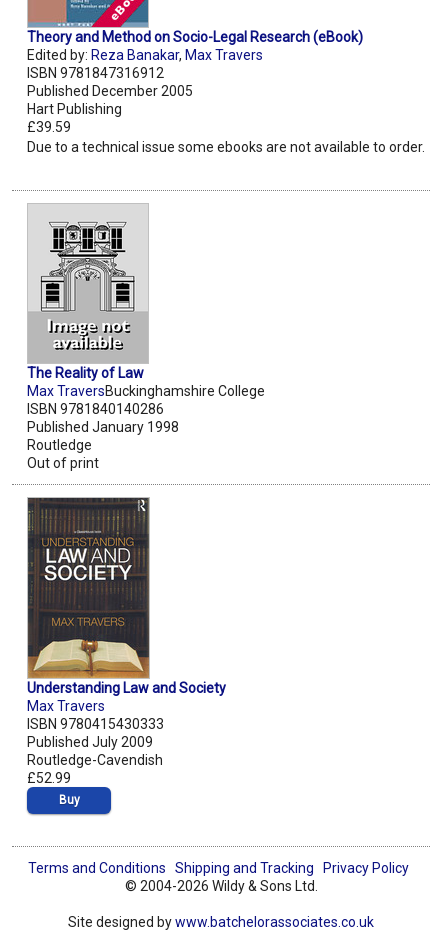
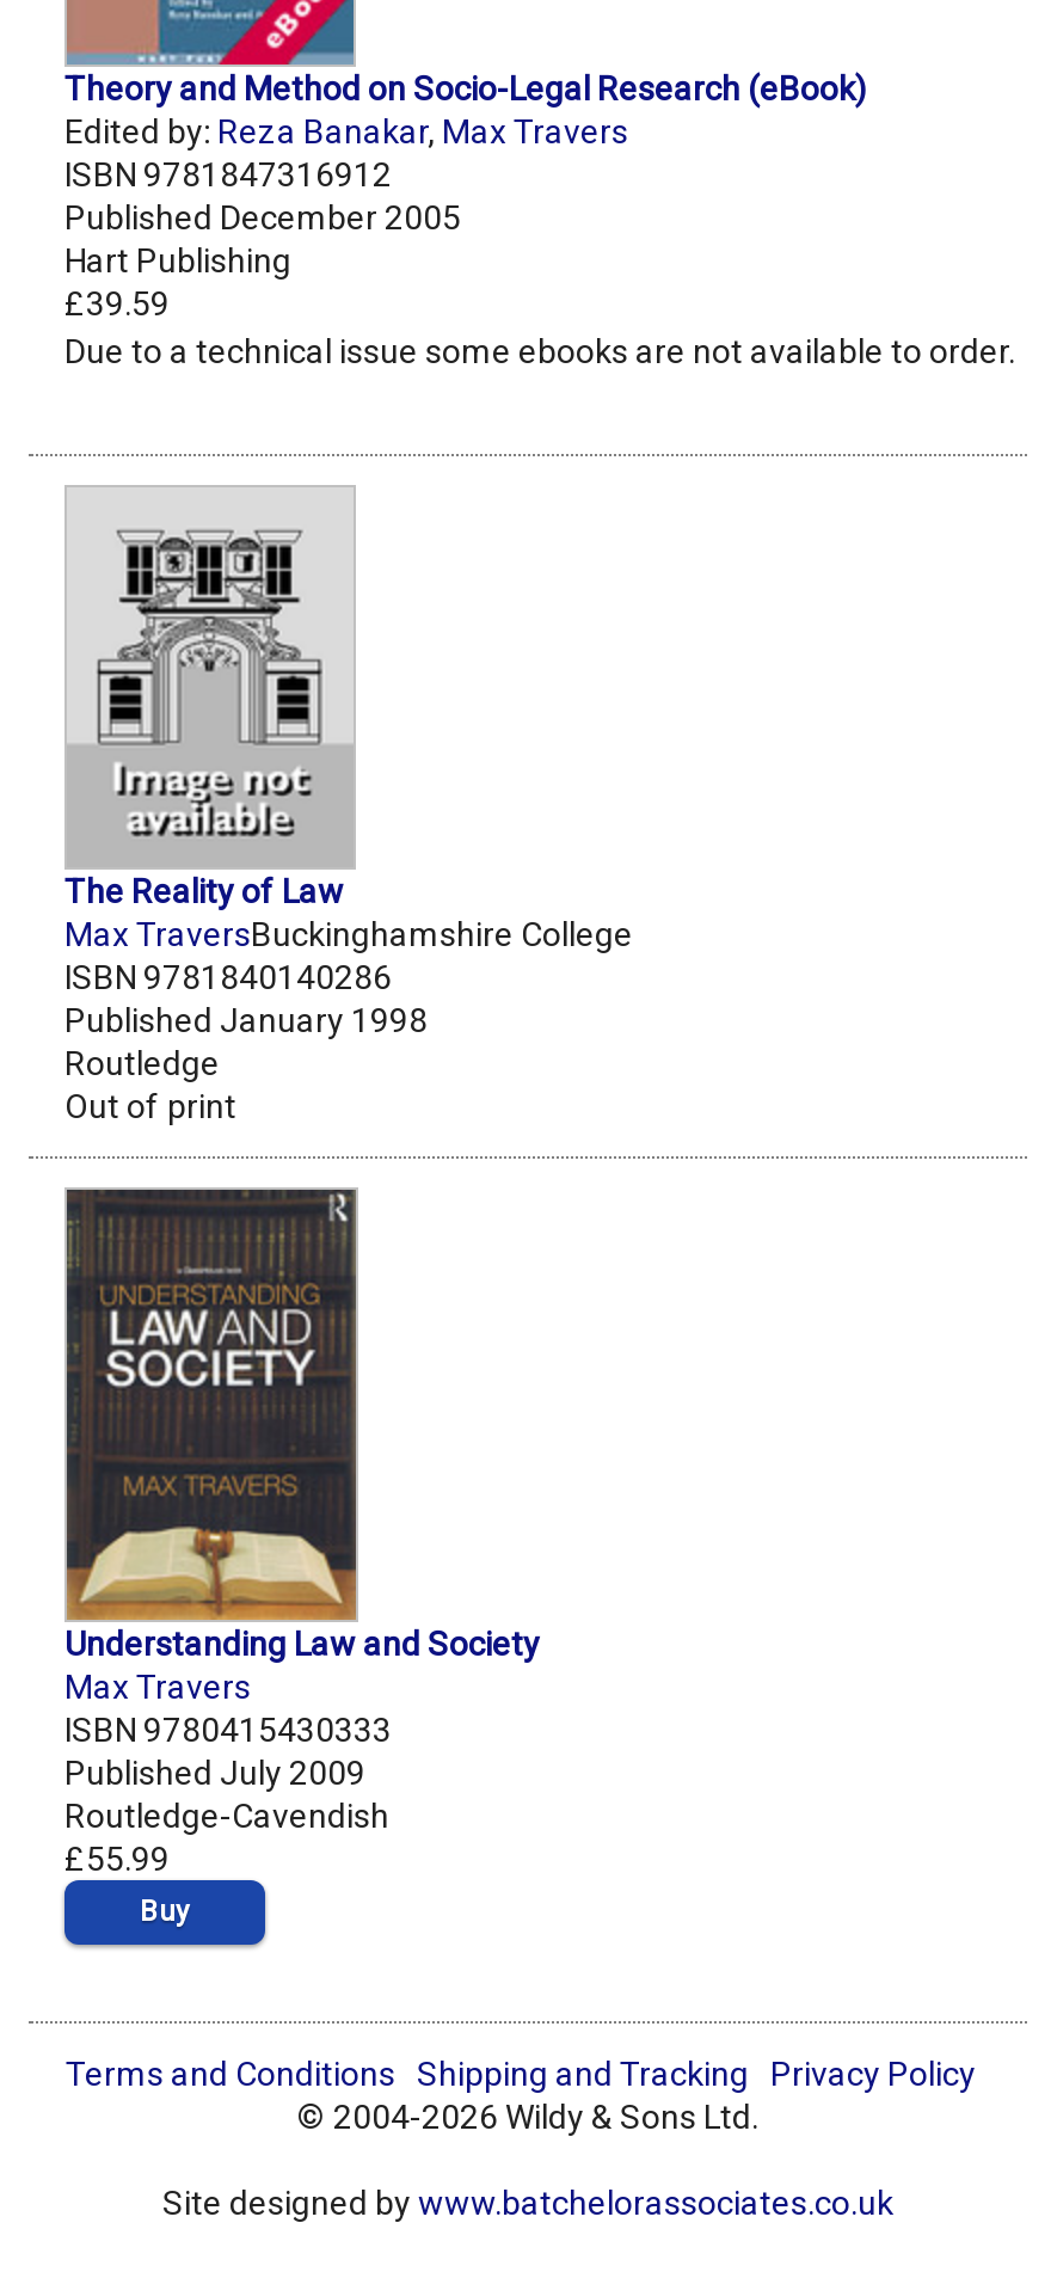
- £52.99
+ £55.99
